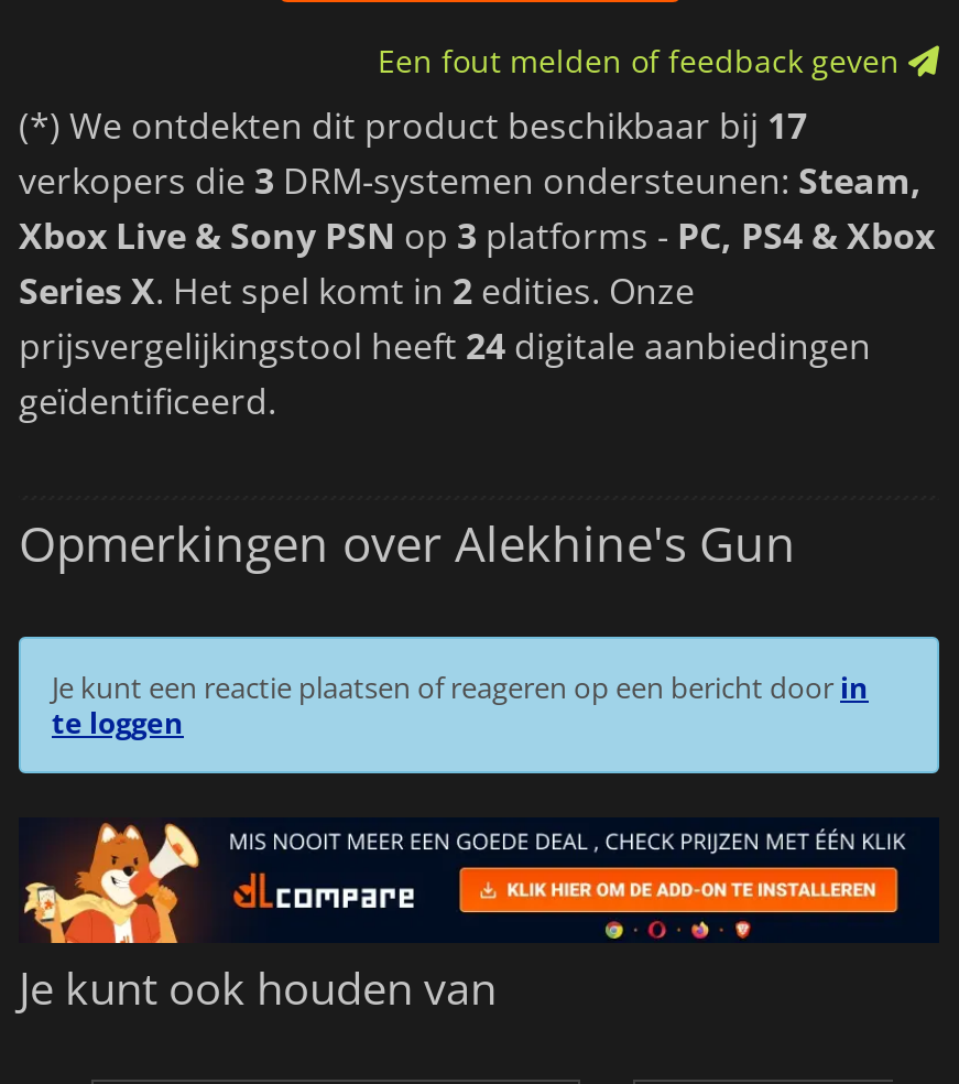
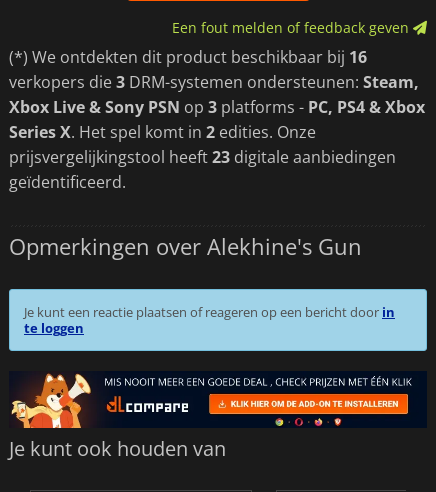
- (*) We ontdekten dit product beschikbaar bij 17
+ (*) We ontdekten dit product beschikbaar bij 16

- prijsvergelijkingstool heeft 24 digitale aanbiedingen
+ prijsvergelijkingstool heeft 23 digitale aanbiedingen
